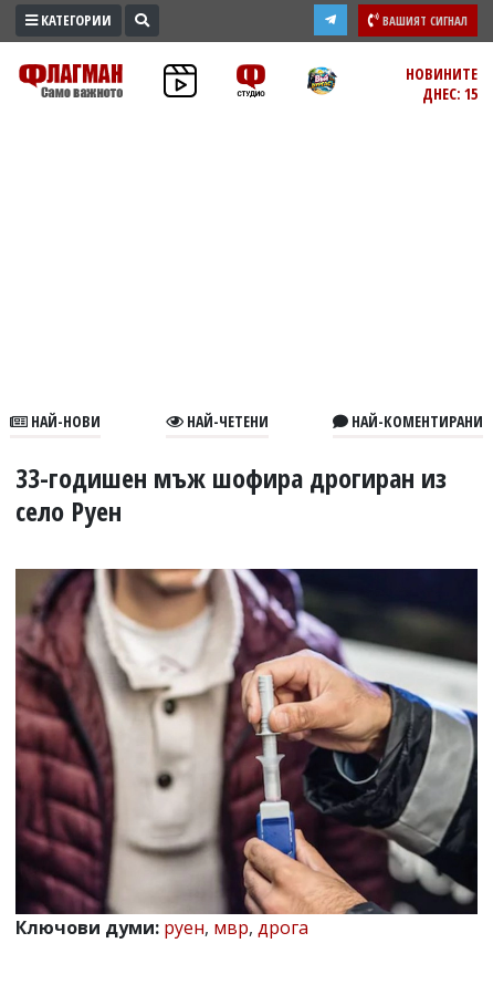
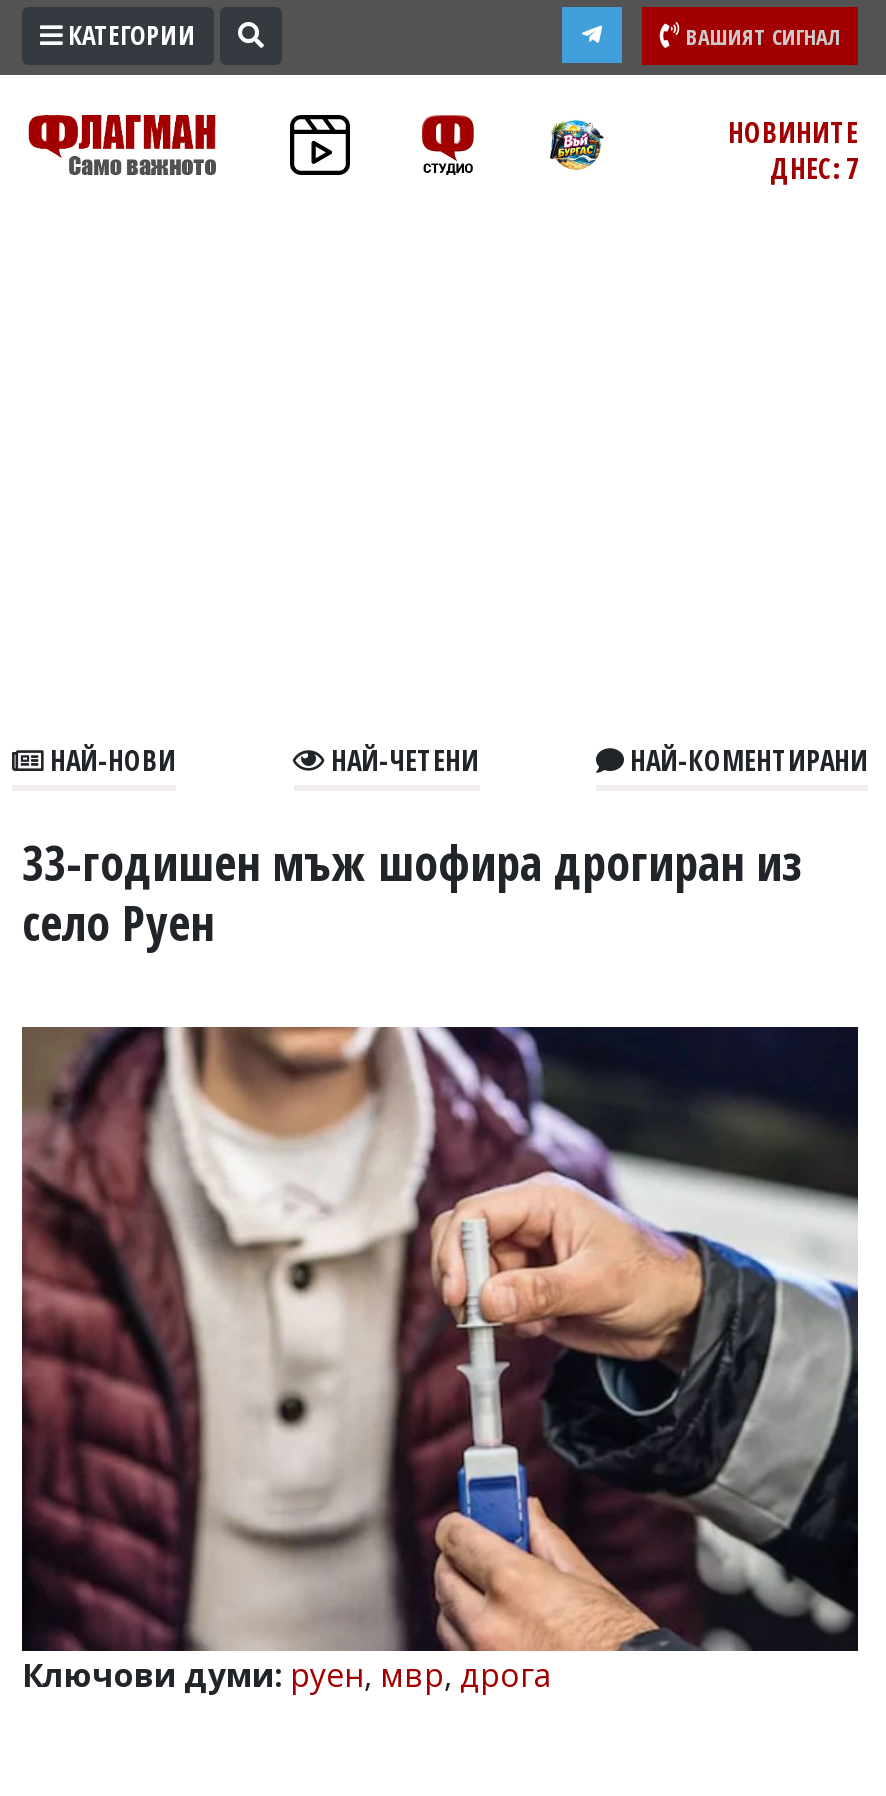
- ДНЕС: 15
+ ДНЕС: 7
